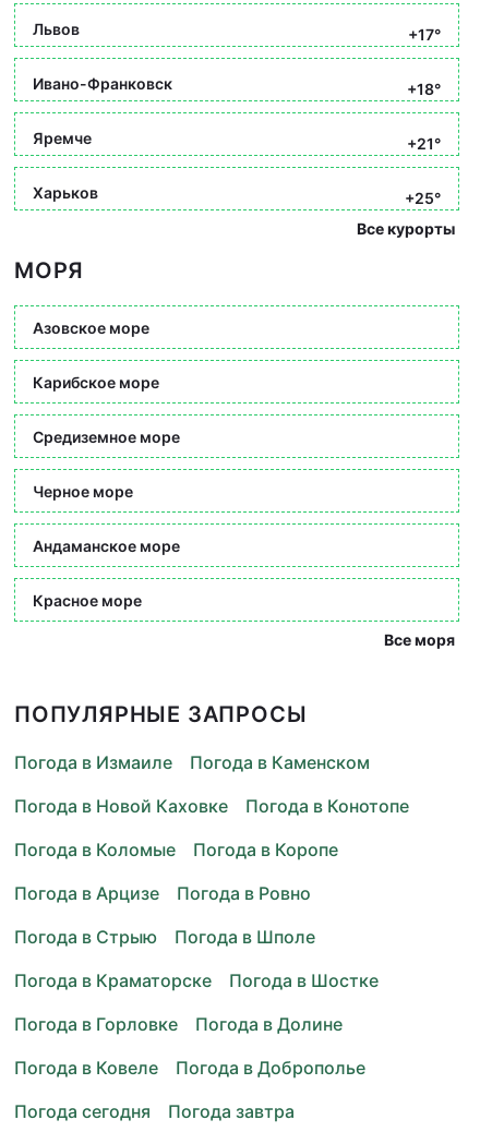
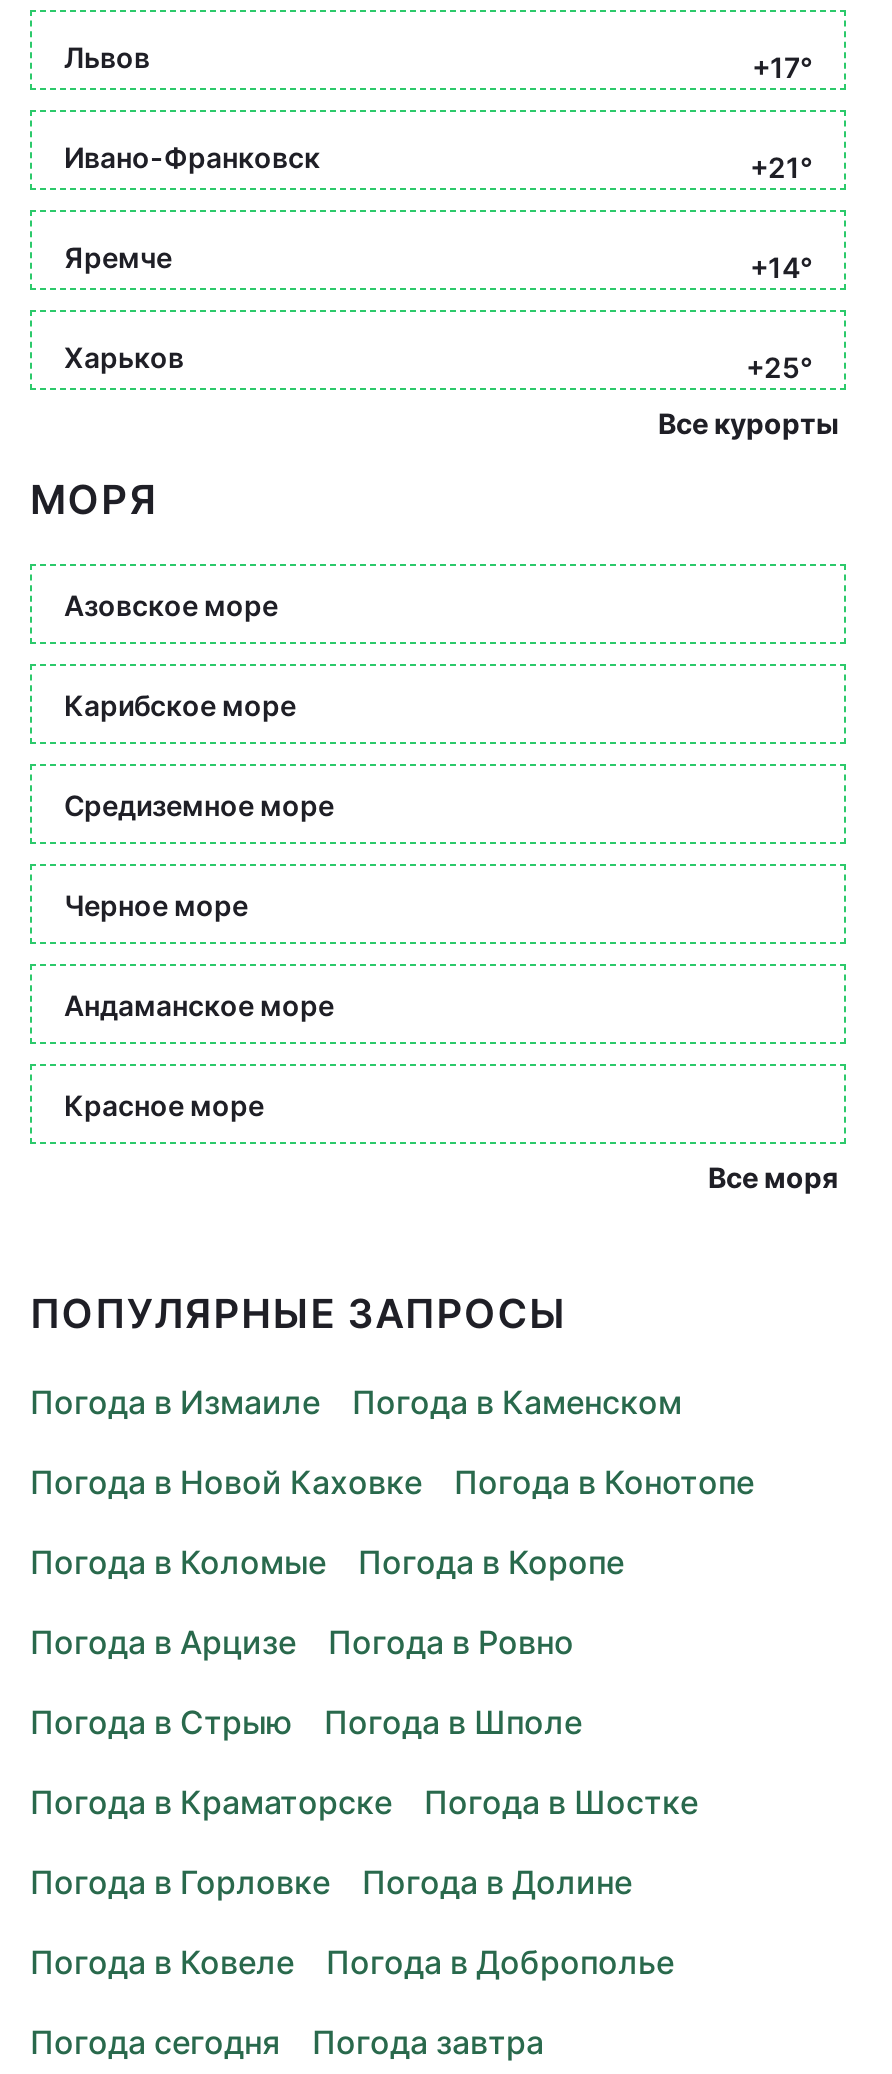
- +18°
+ +21°

- +21°
+ +14°
